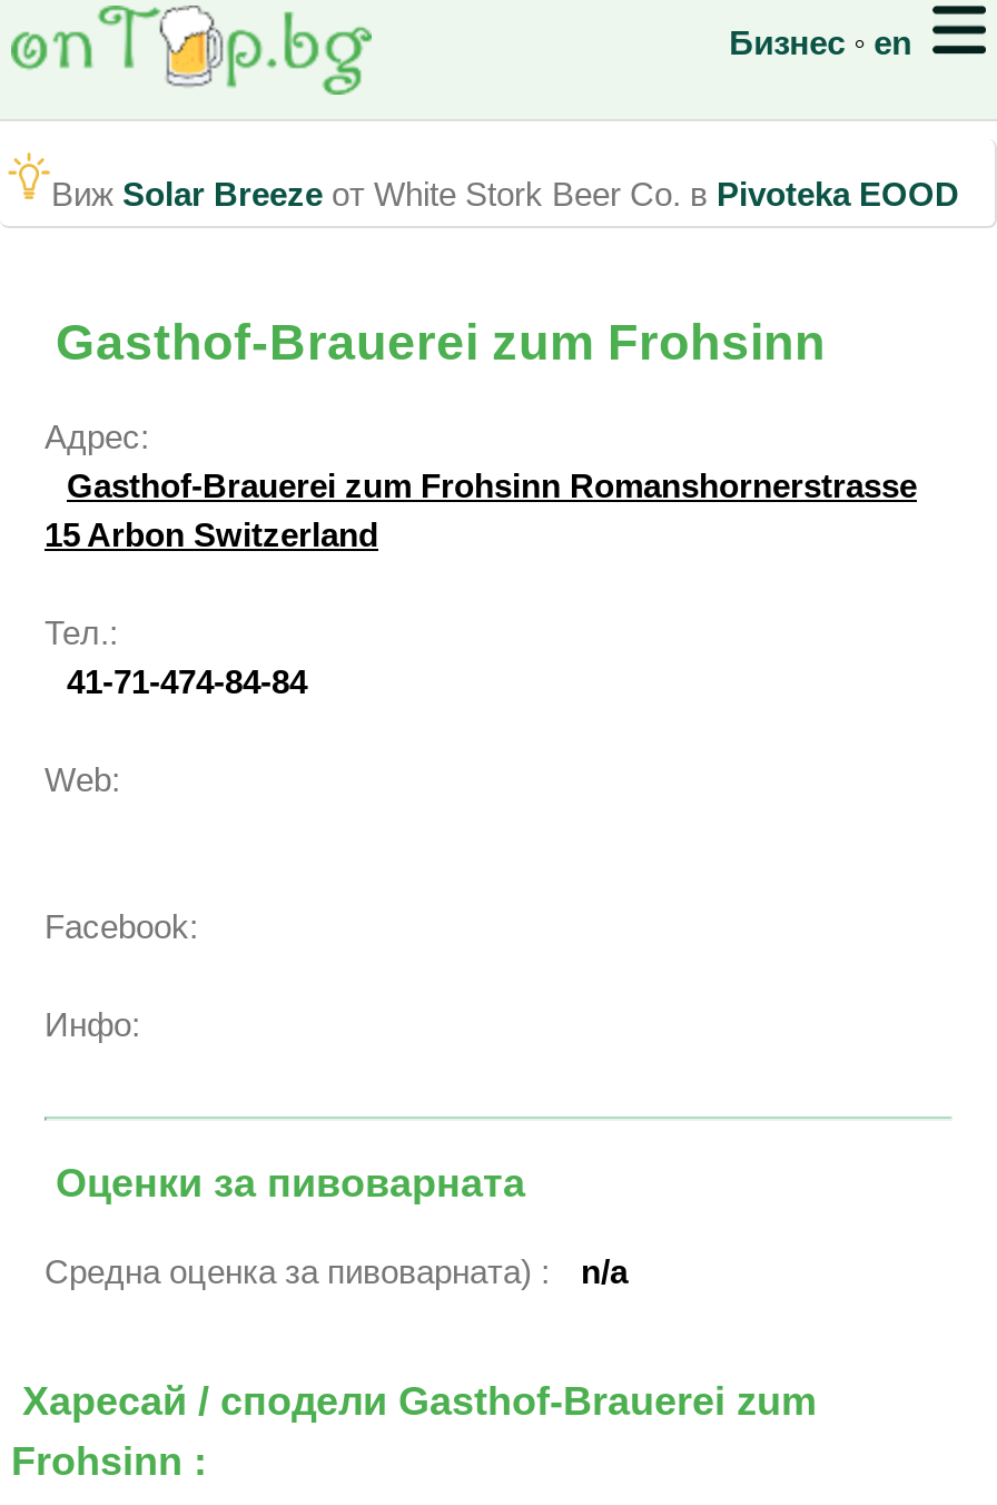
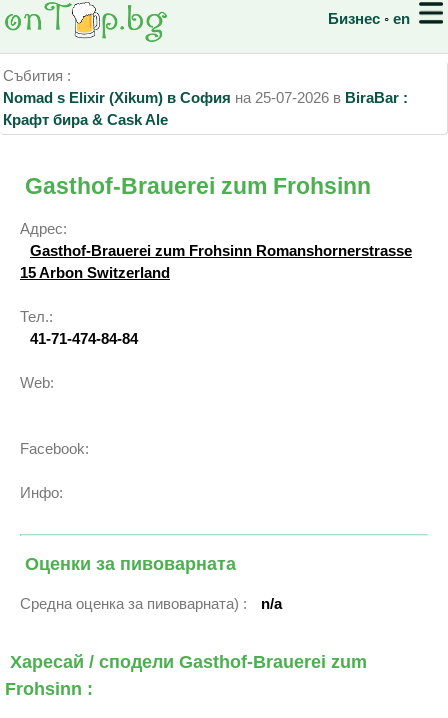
- Виж Solar Breeze от White Stork Beer Co. в Pivoteka EOOD
+ Събития :
+ Nomad s Elixir (Xikum) в София на 25-07-2026 в BiraBar :
+ Крафт бира & Cask Ale
